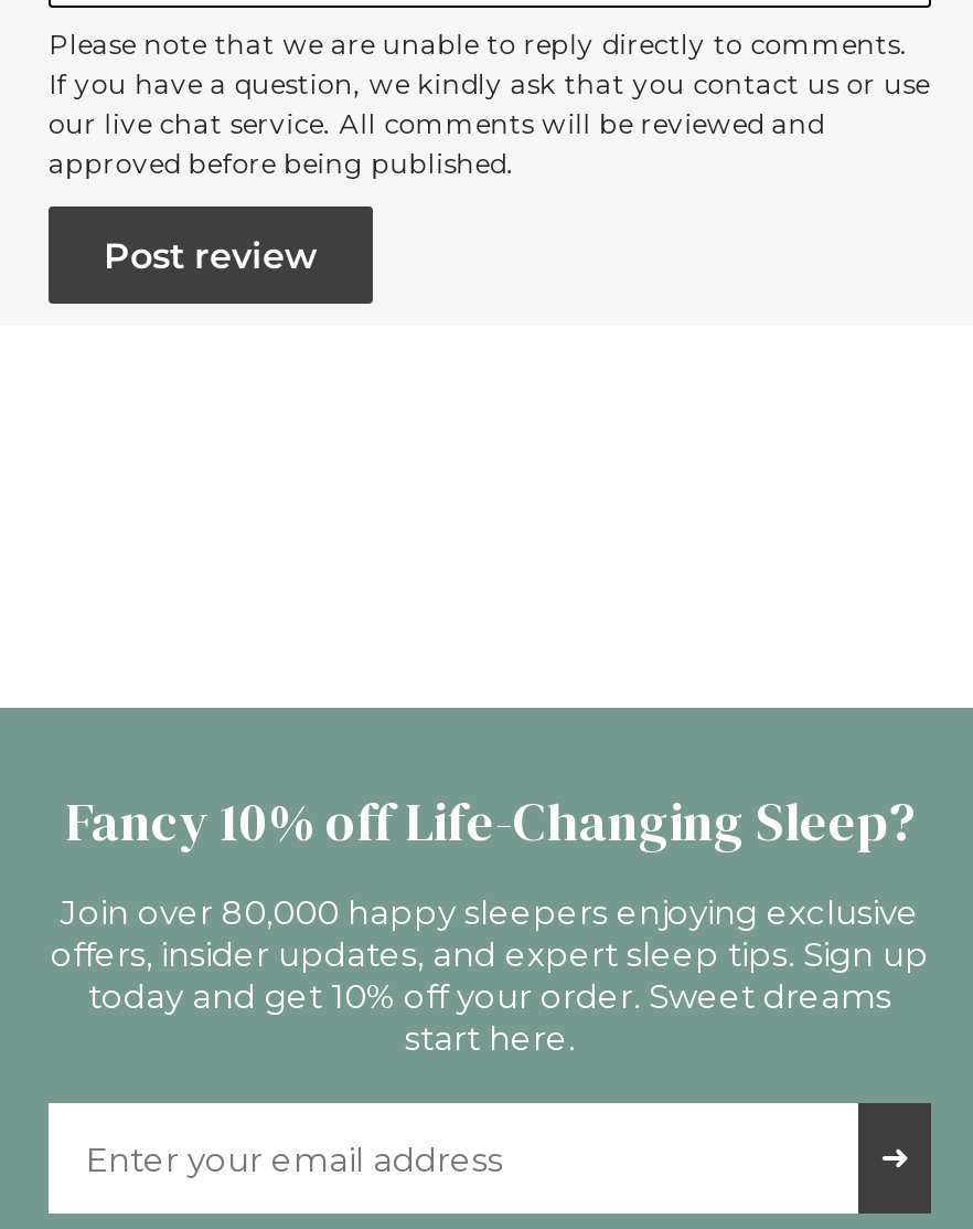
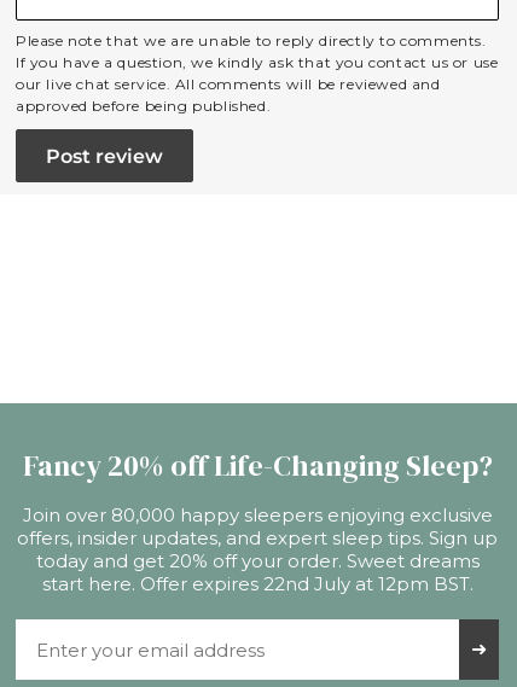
- Fancy 10% off Life-Changing Sleep?
+ Fancy 20% off Life-Changing Sleep?

- today and get 10% off your order. Sweet dreams
- start here.
+ today and get 20% off your order. Sweet dreams
+ start here. Offer expires 22nd July at 12pm BST.
